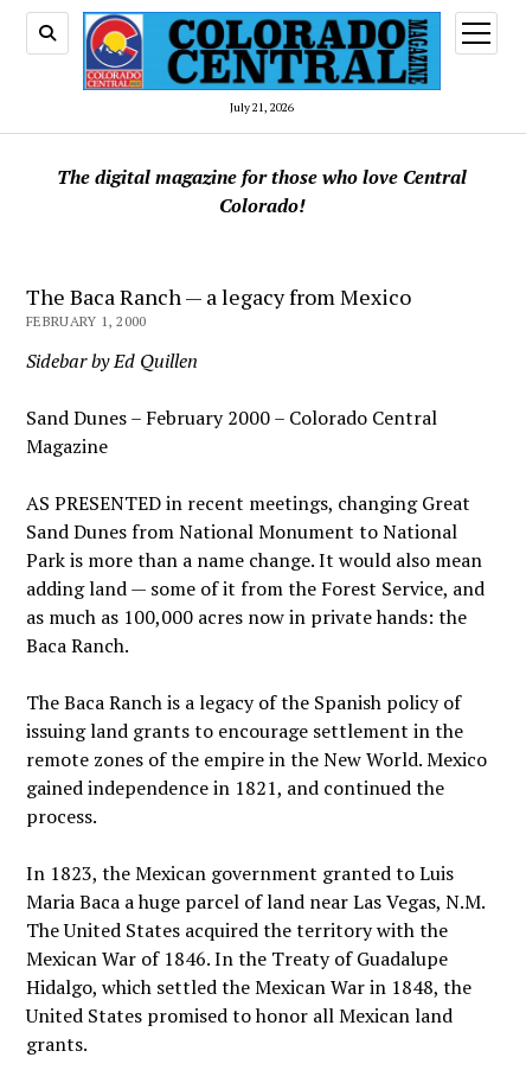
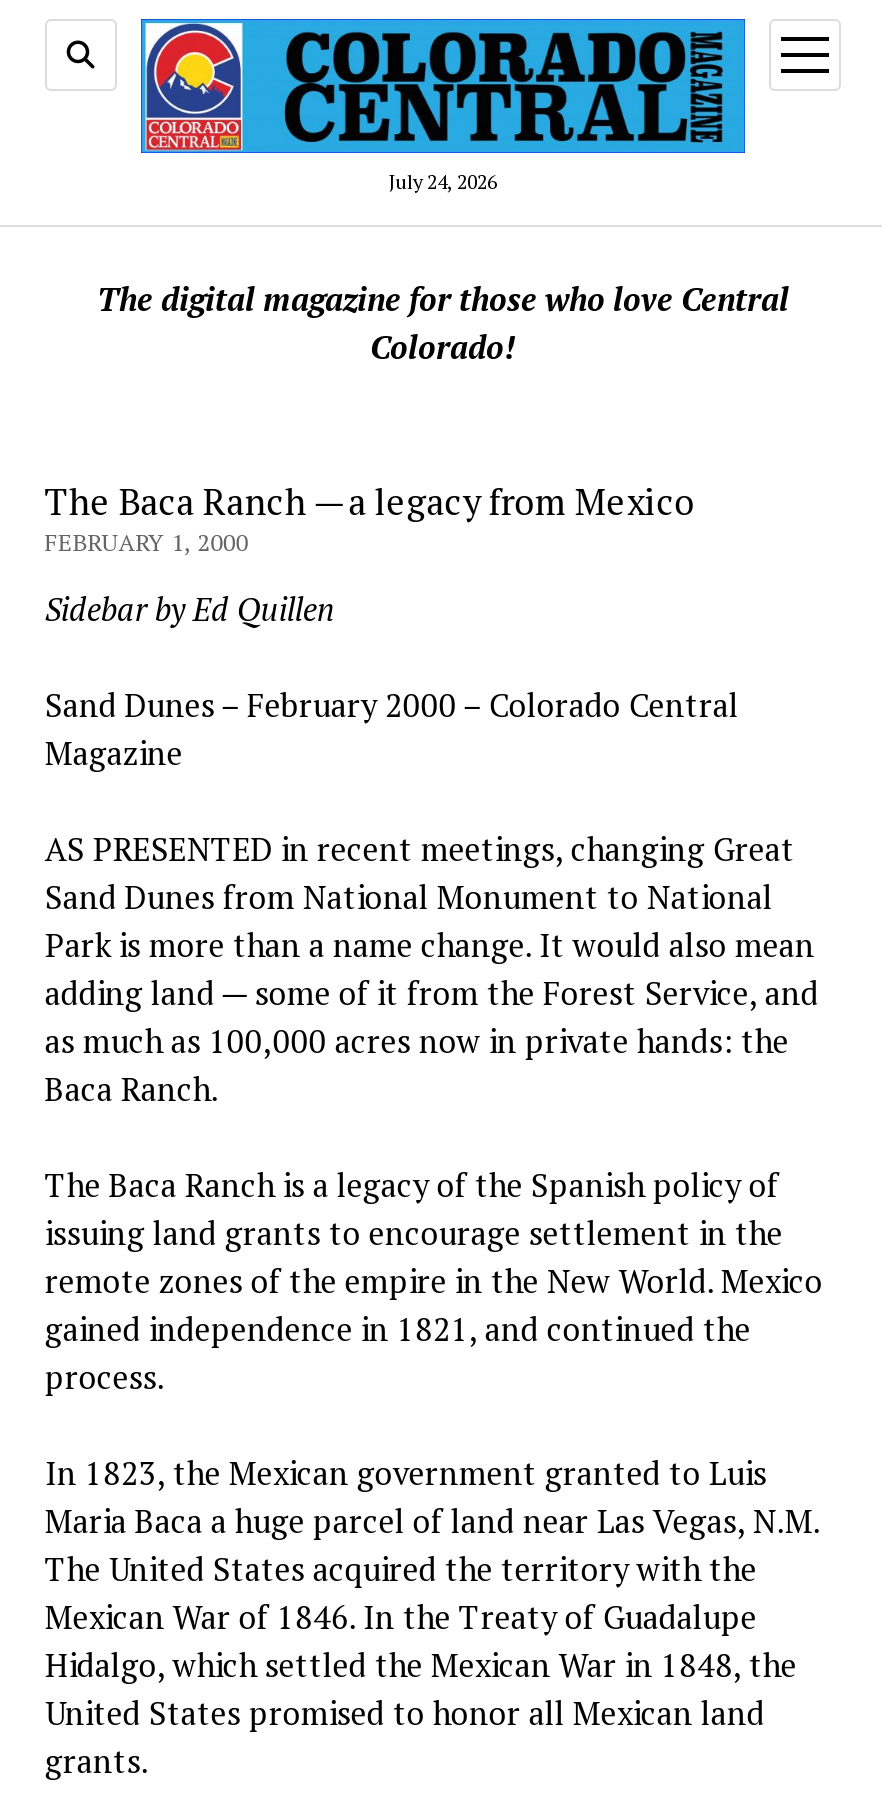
- July 21, 2026
+ July 24, 2026
